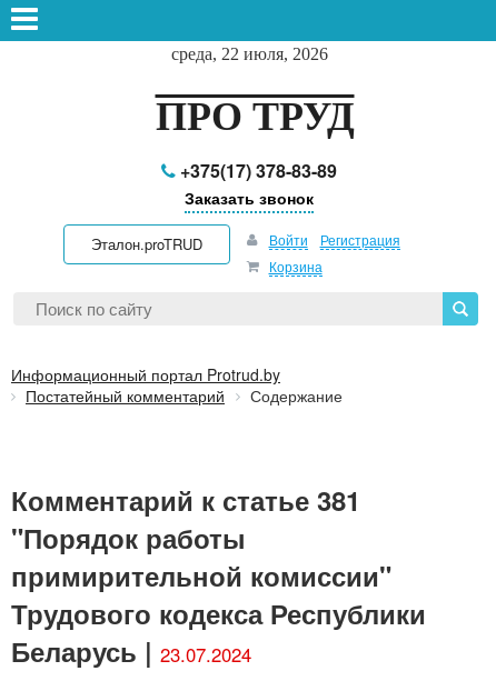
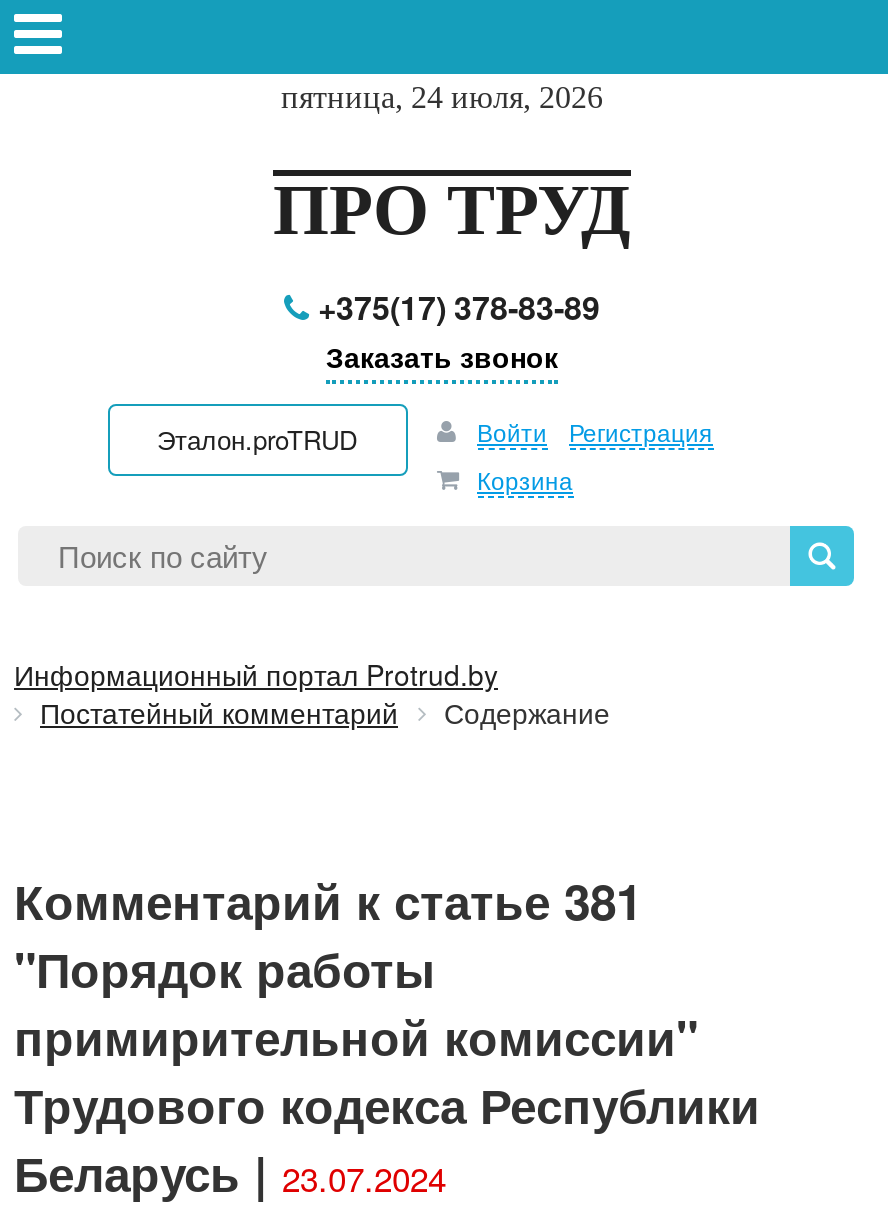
- среда, 22 июля, 2026
+ пятница, 24 июля, 2026
